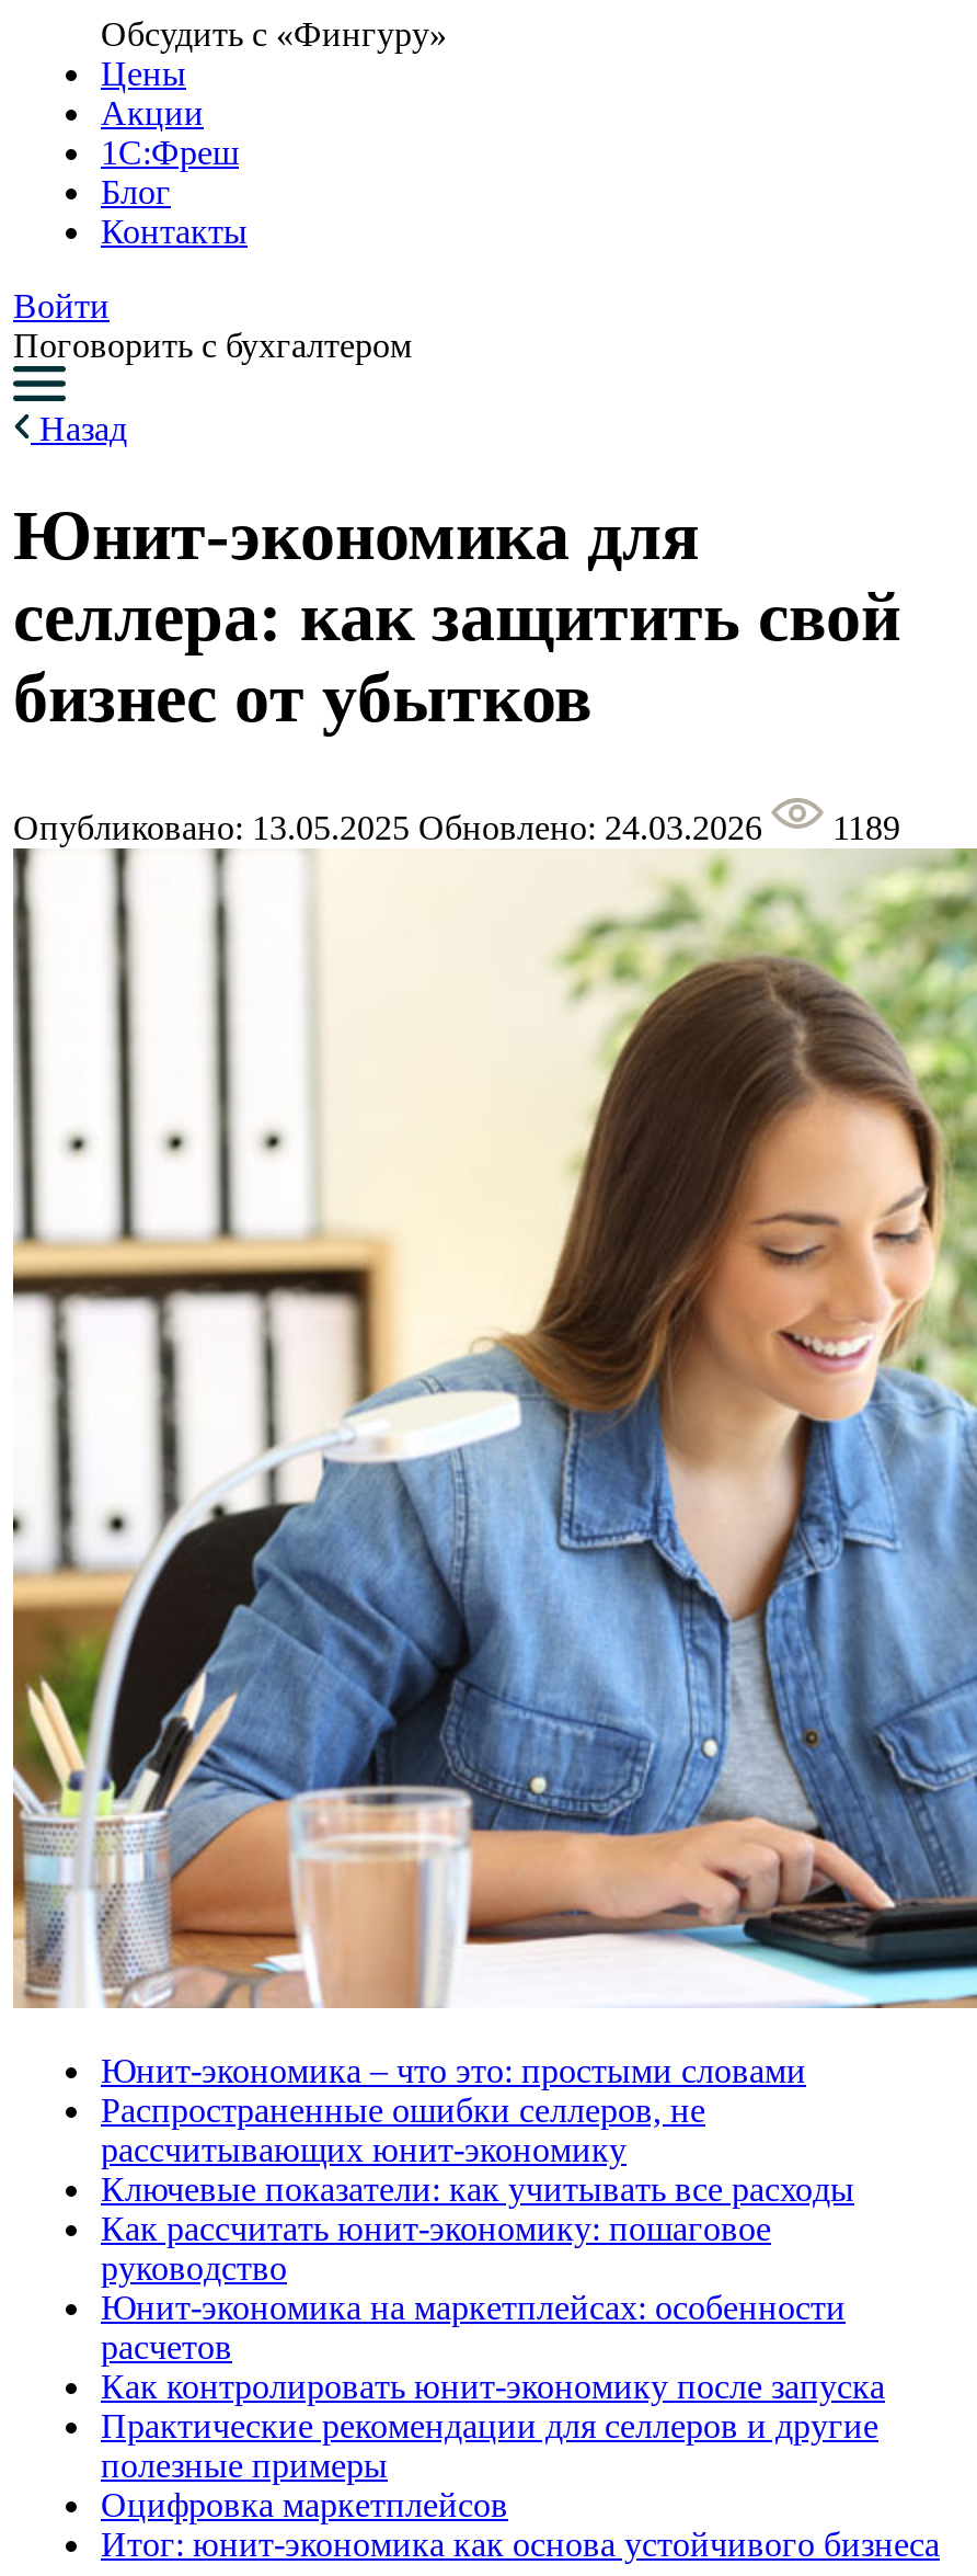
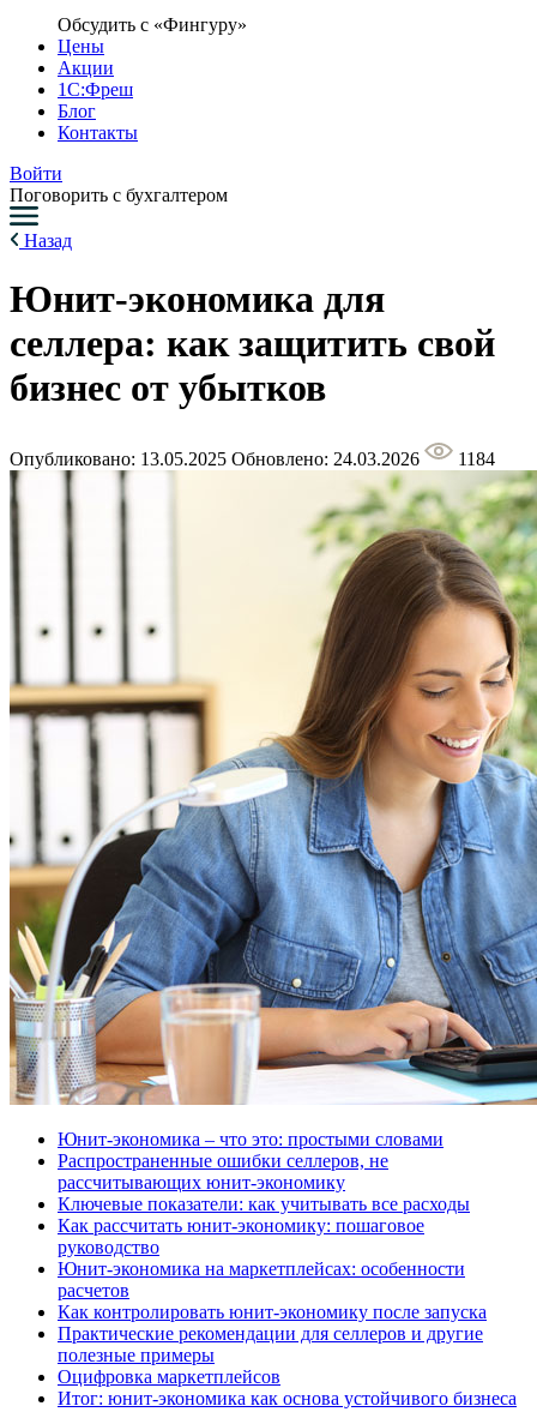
- Опубликовано: 13.05.2025 Обновлено: 24.03.2026 1189
+ Опубликовано: 13.05.2025 Обновлено: 24.03.2026 1184
